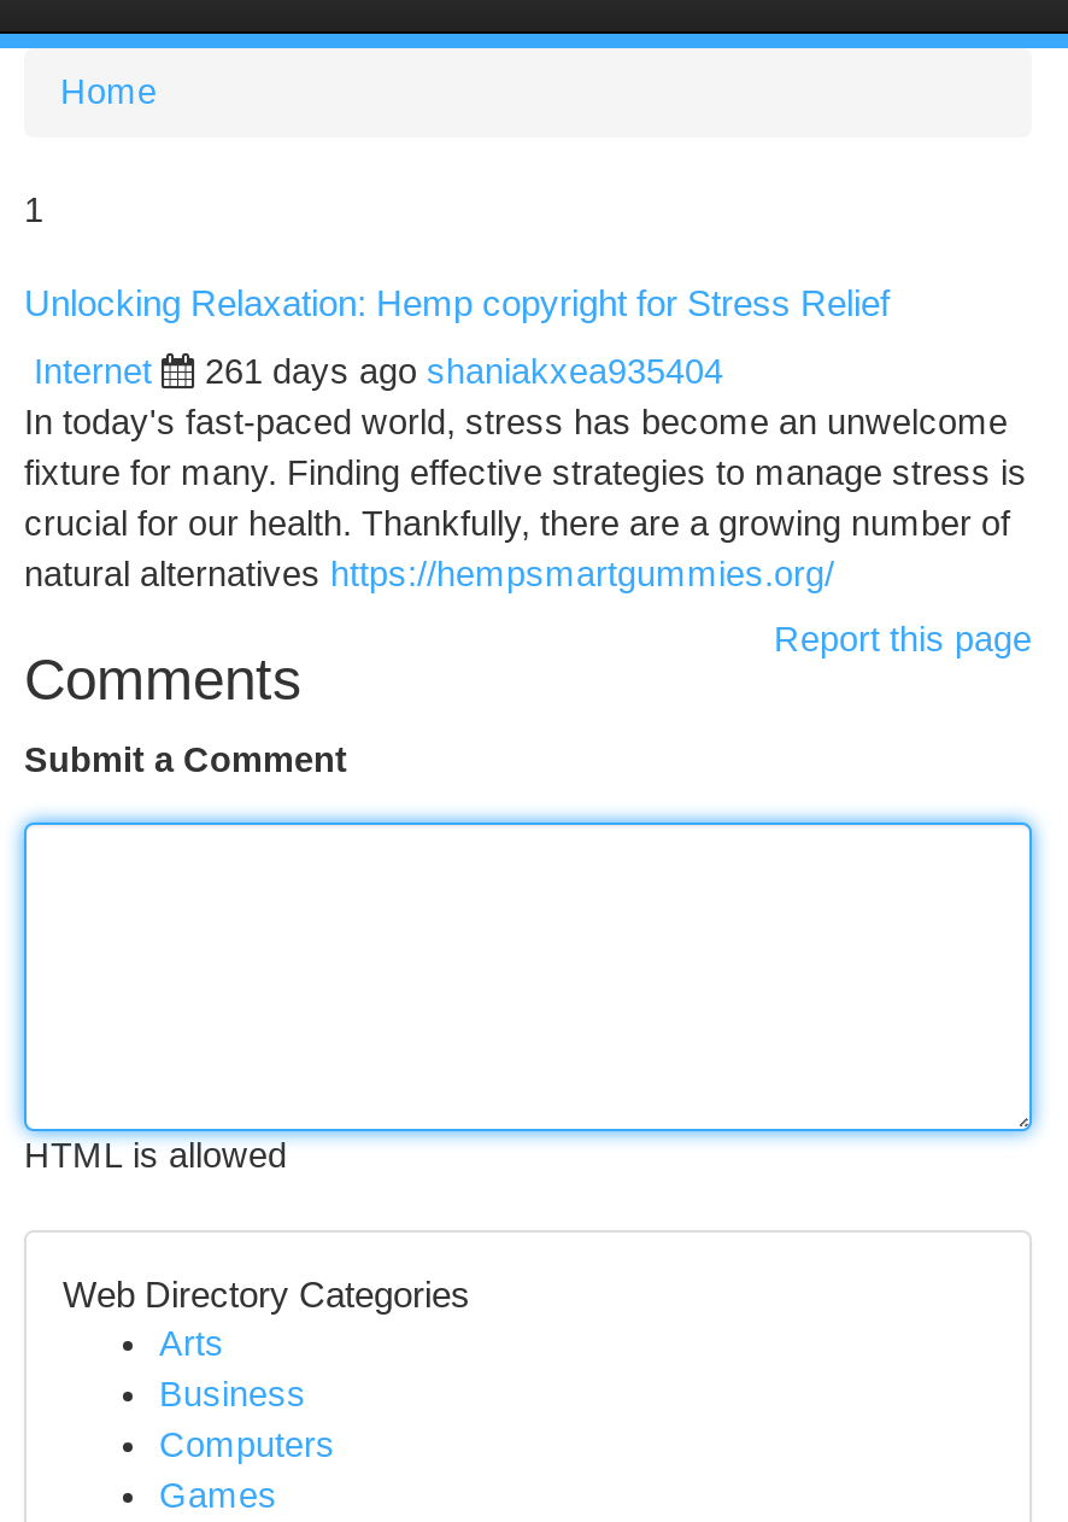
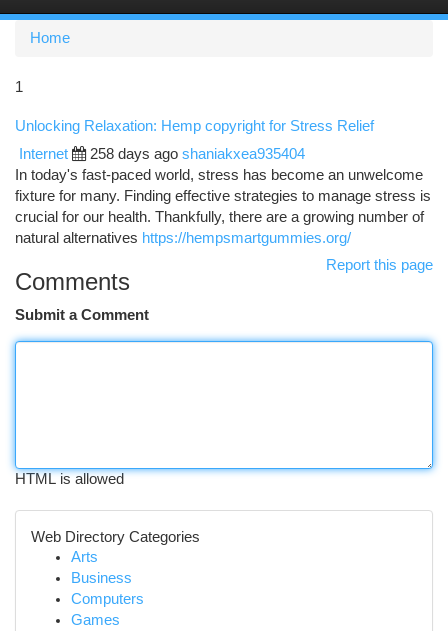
- 261 days ago shaniakxea935404
+ 258 days ago shaniakxea935404
